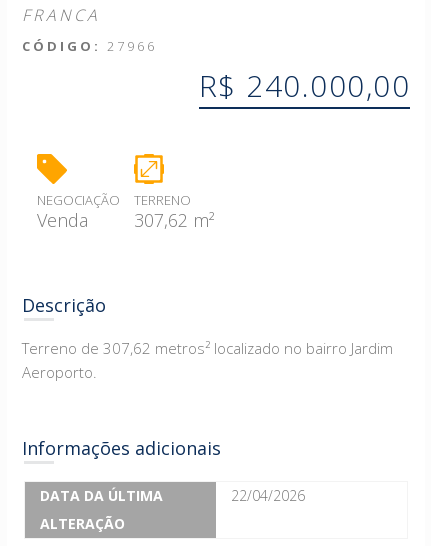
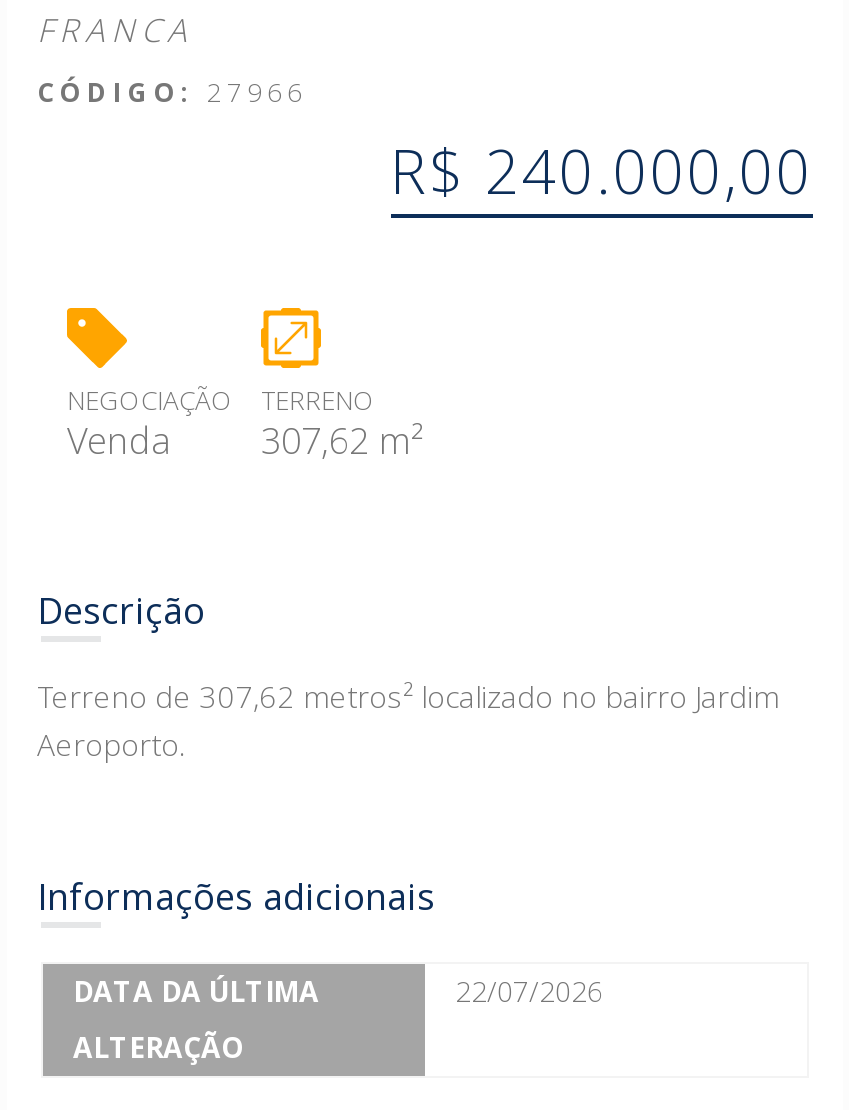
- 22/04/2026
+ 22/07/2026
